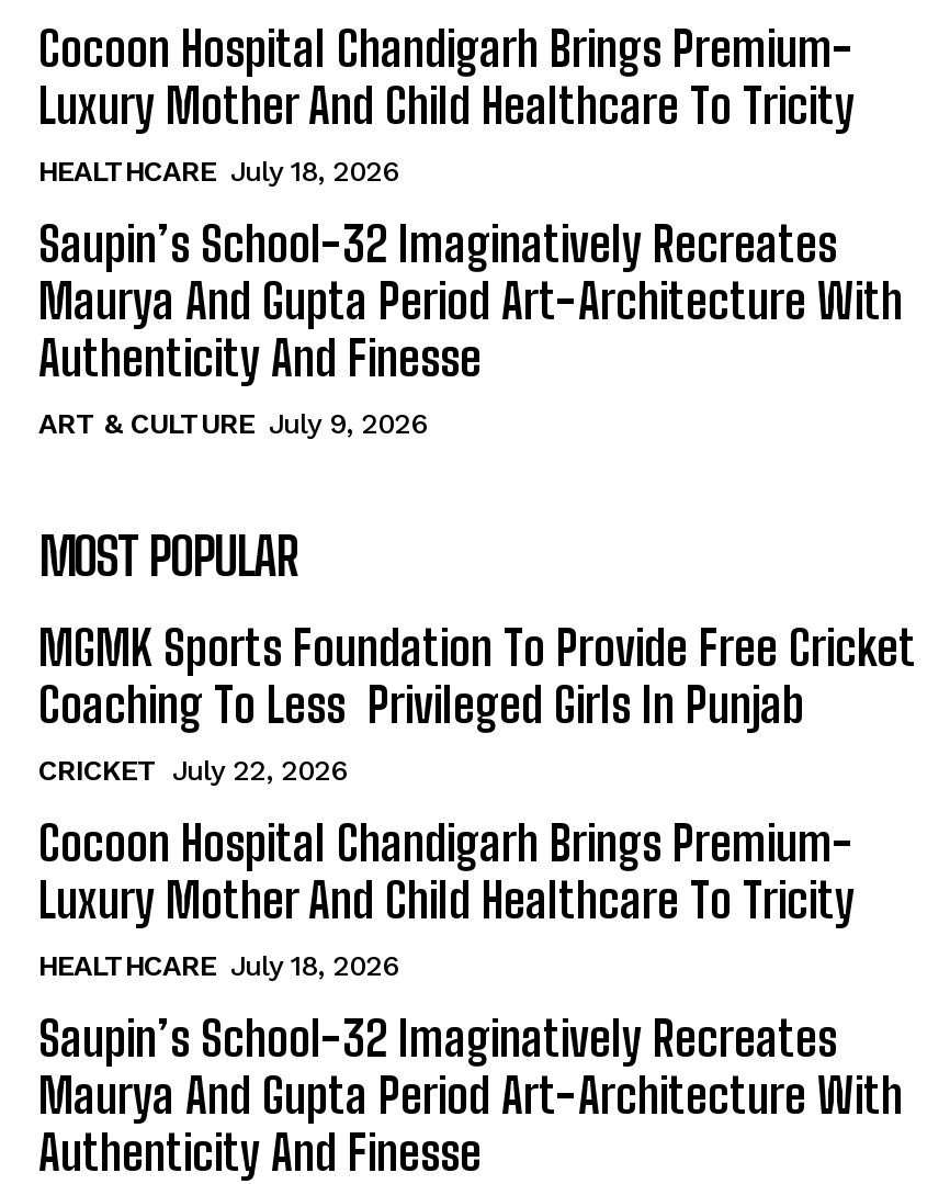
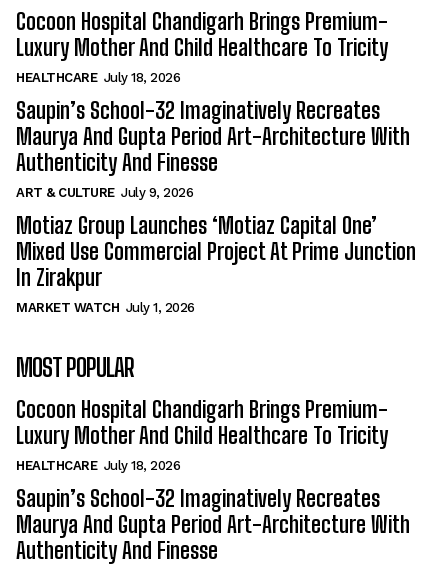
+ Motiaz Group Launches ‘Motiaz Capital One’
+ Mixed Use Commercial Project At Prime Junction
+ In Zirakpur
+ MARKET WATCH July 1, 2026

moved down: MOST POPULAR

- MGMK Sports Foundation To Provide Free Cricket
- Coaching To Less Privileged Girls In Punjab
- CRICKET July 22, 2026
